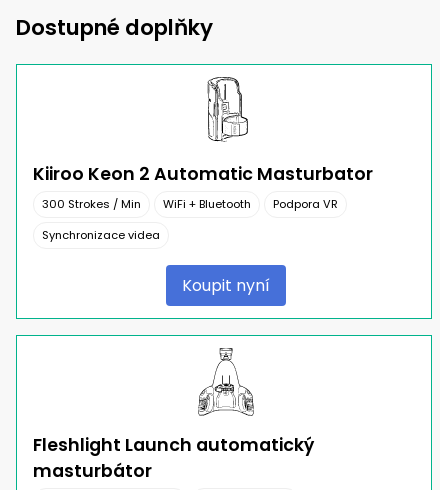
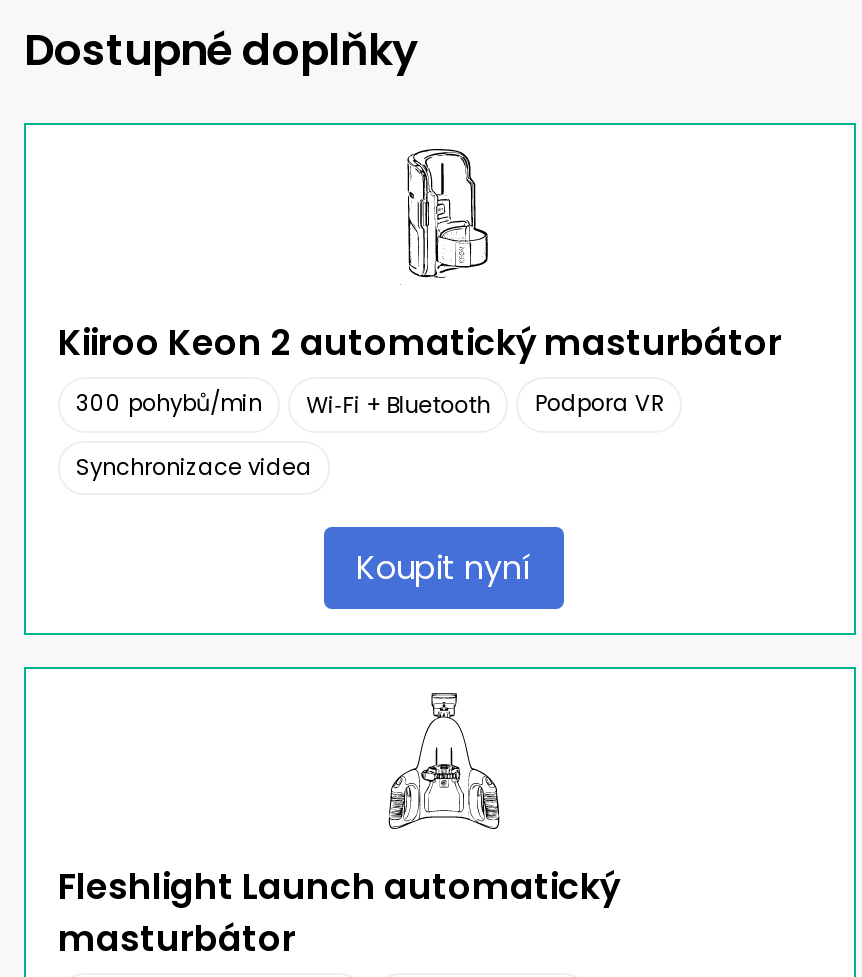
- Kiiroo Keon 2 Automatic Masturbator
- 300 Strokes / Min
- WiFi + Bluetooth
+ Kiiroo Keon 2 automatický masturbátor
+ 300 pohybů/min
+ Wi‑Fi + Bluetooth
